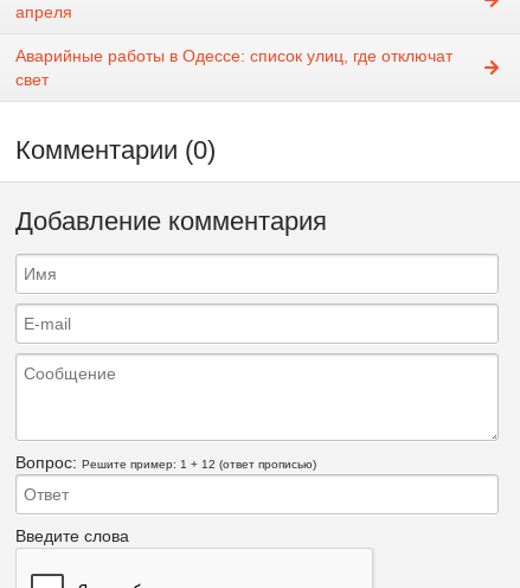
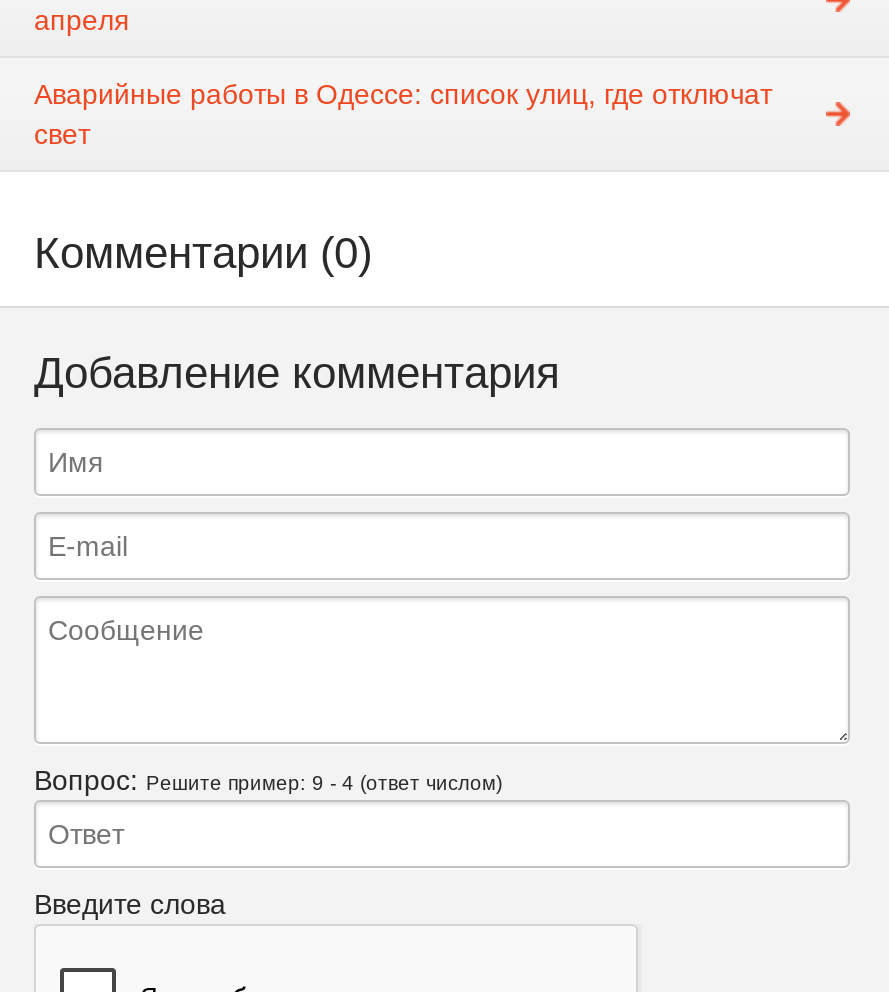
- Вопрос: Решите пример: 1 + 12 (ответ прописью)
+ Вопрос: Решите пример: 9 - 4 (ответ числом)
